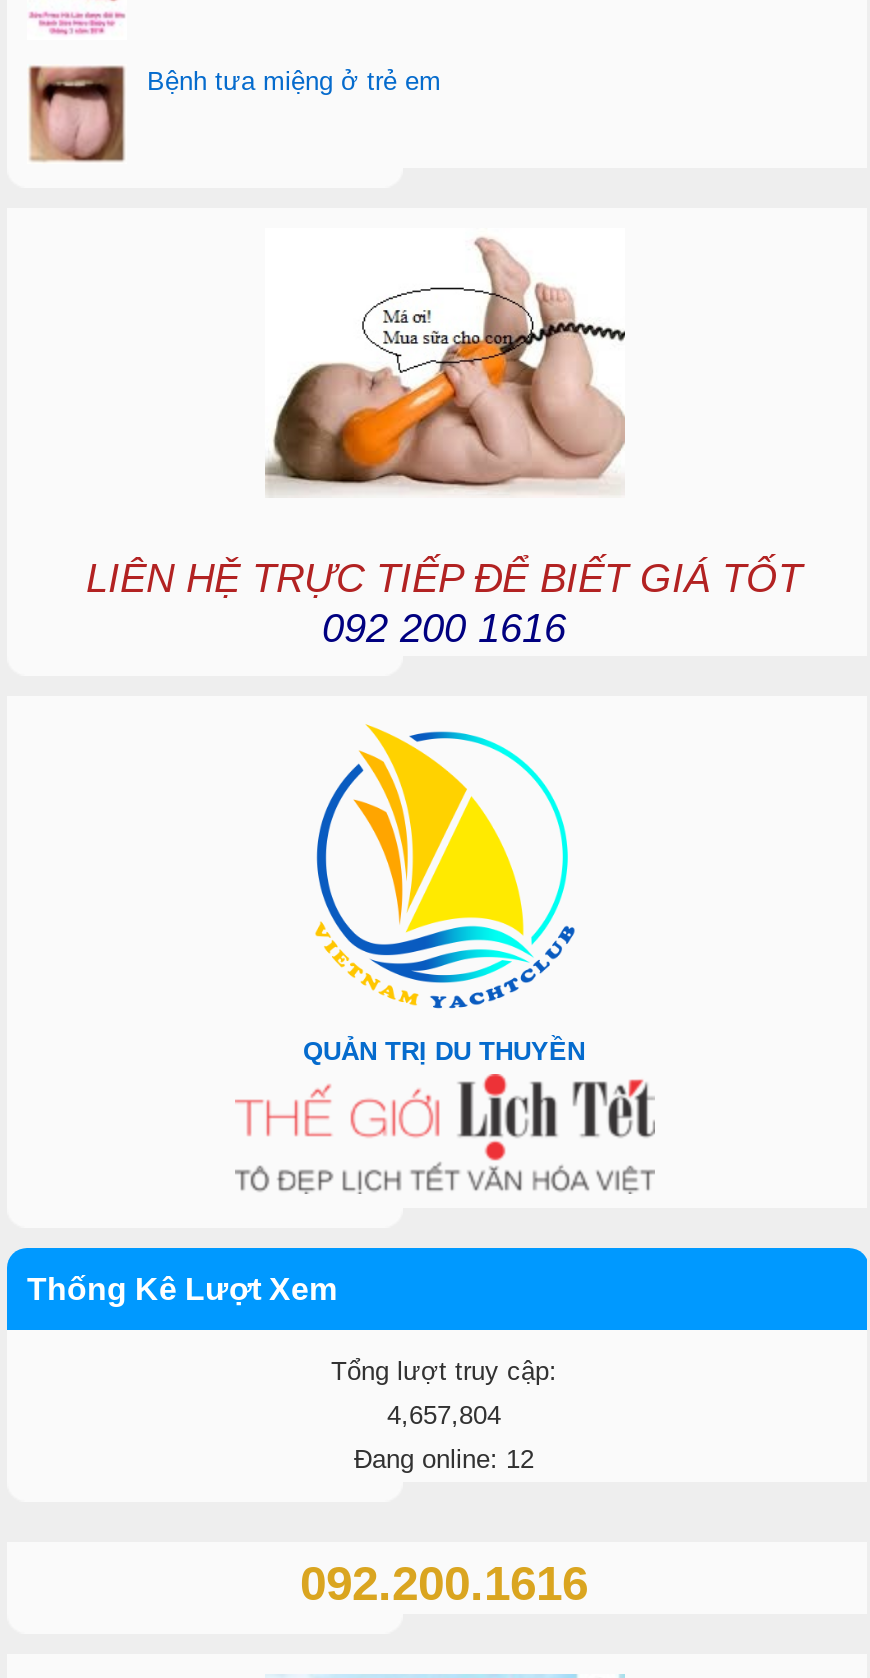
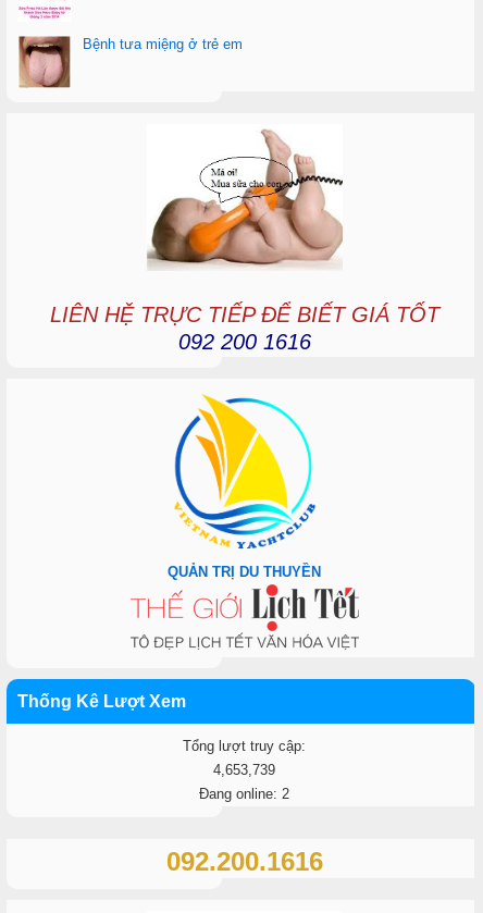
- 4,657,804
+ 4,653,739

- Đang online: 12
+ Đang online: 2
